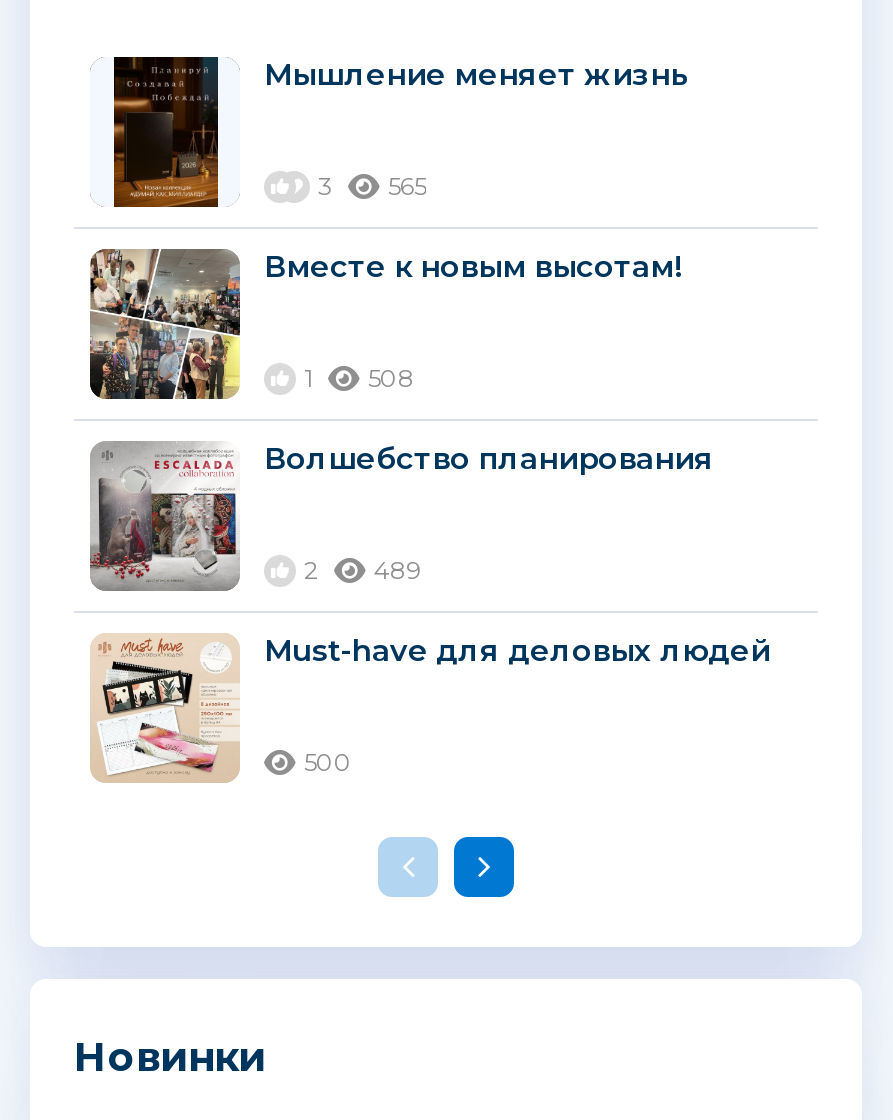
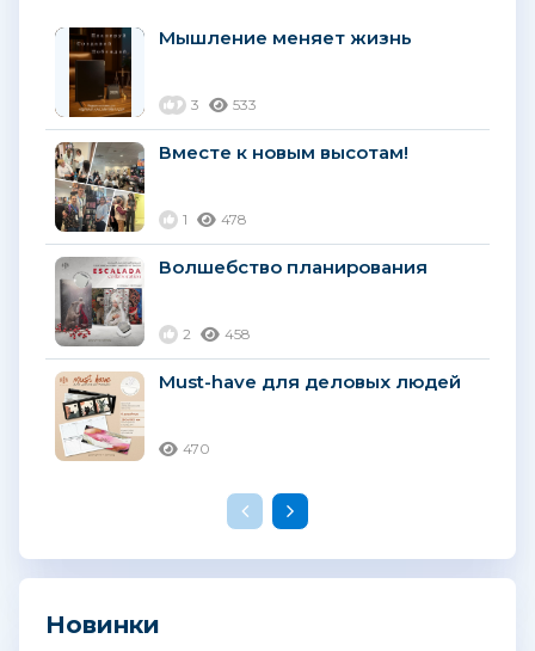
- 3 565
+ 3 533

- 1 508
+ 1 478

- 2 489
+ 2 458

- 500
+ 470
